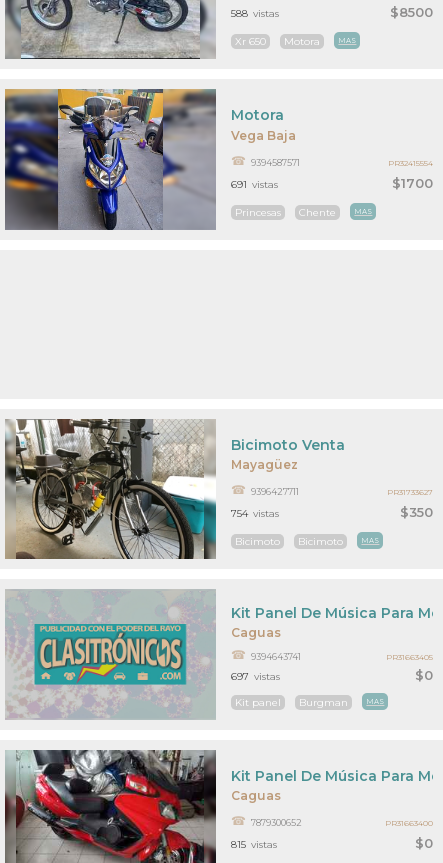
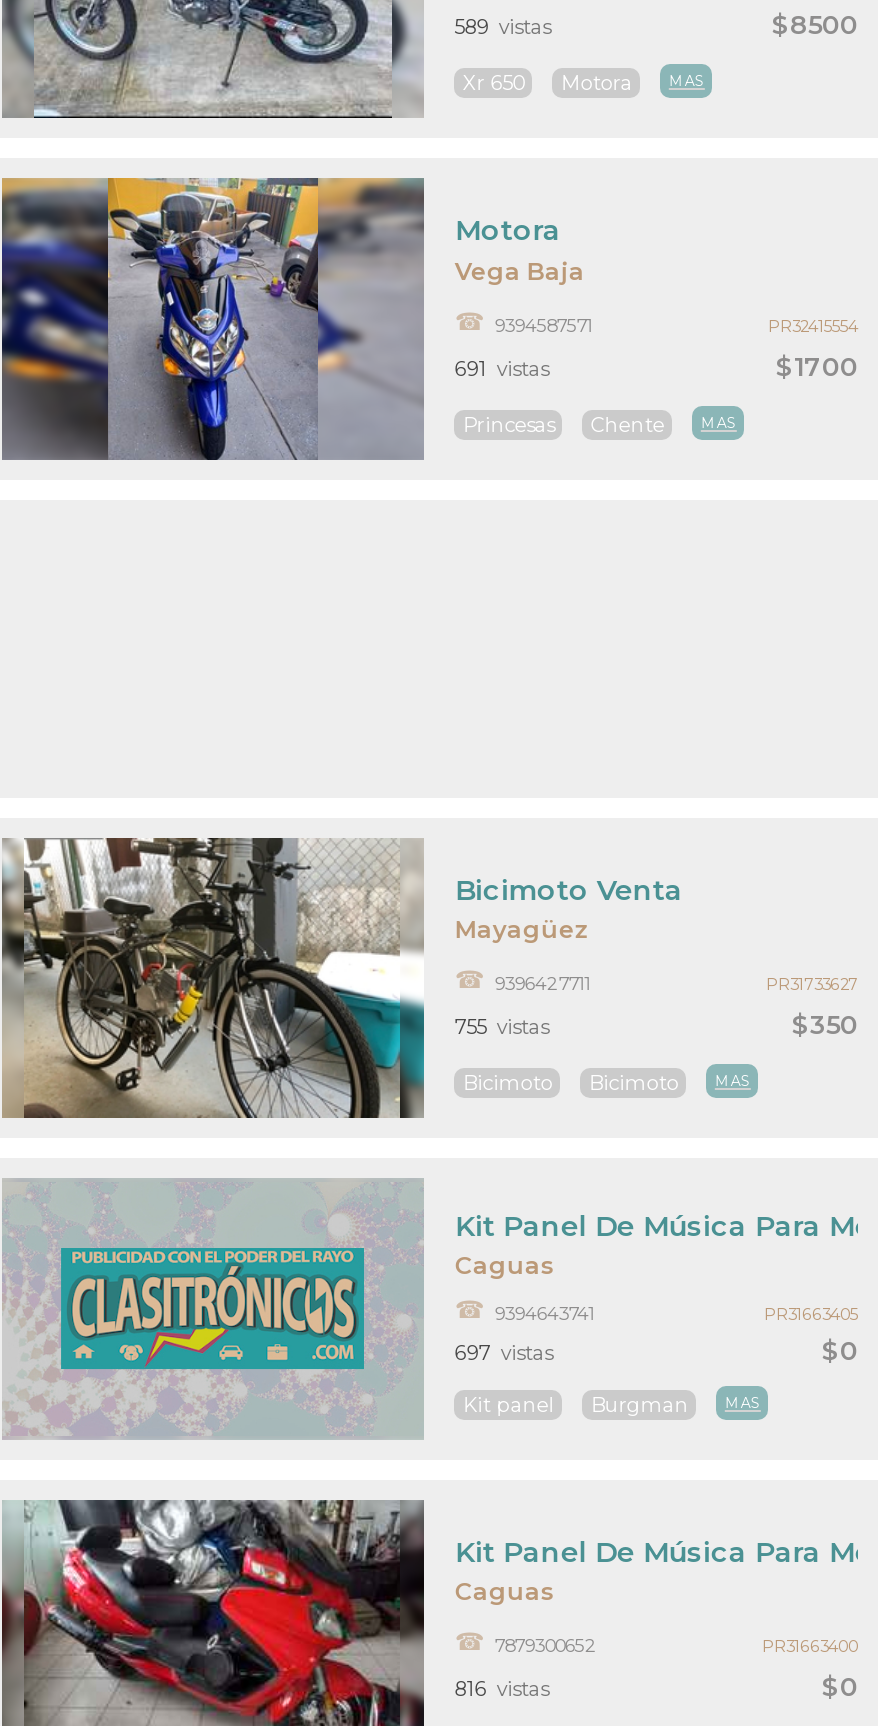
- 588 vistas
+ 589 vistas

- 754 vistas
+ 755 vistas

- 815 vistas
+ 816 vistas
